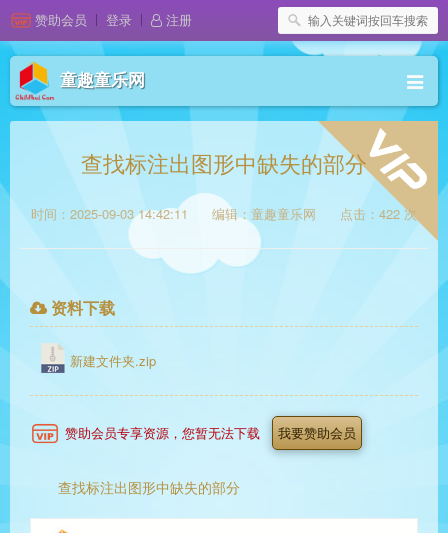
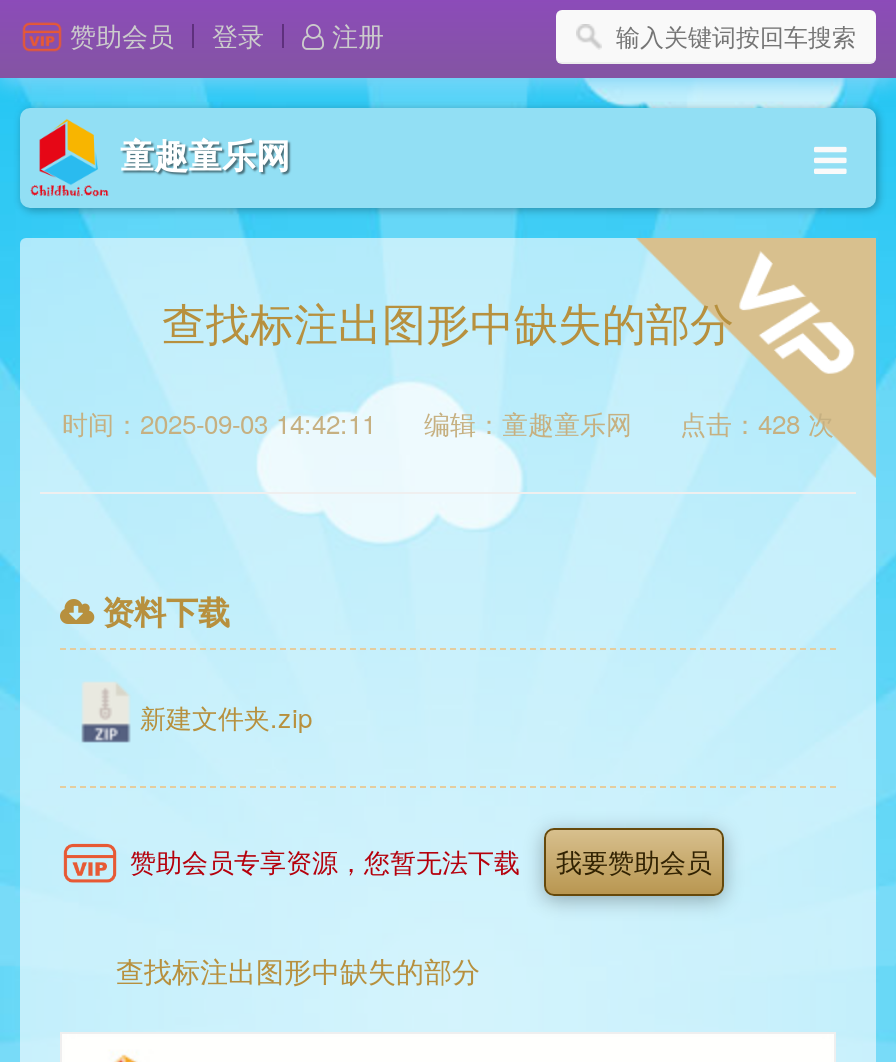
- 点击：422 次
+ 点击：428 次
